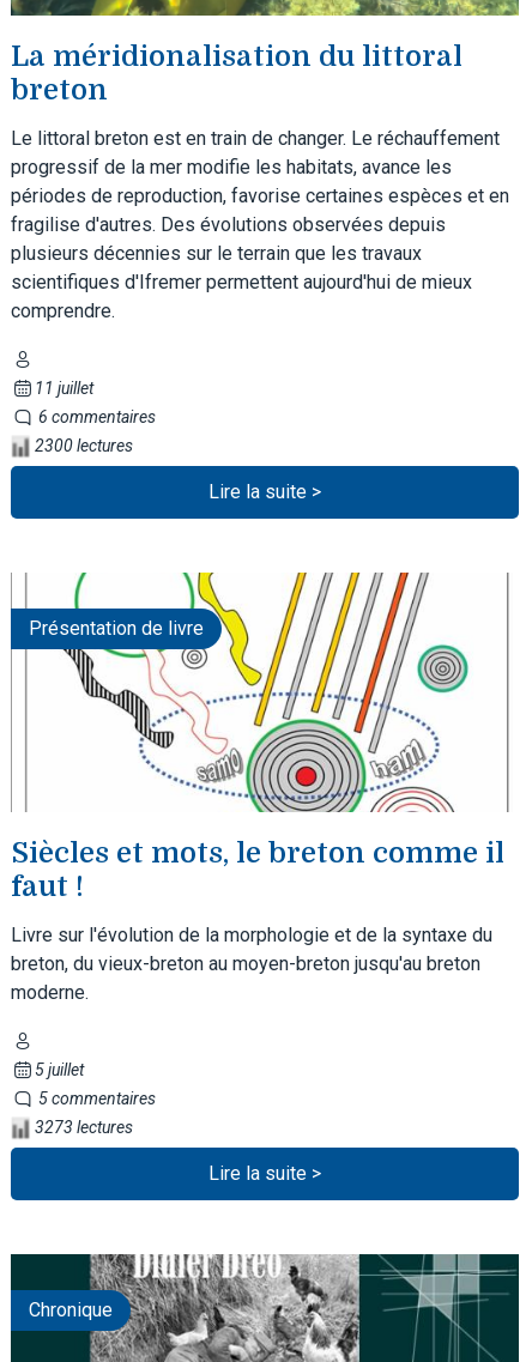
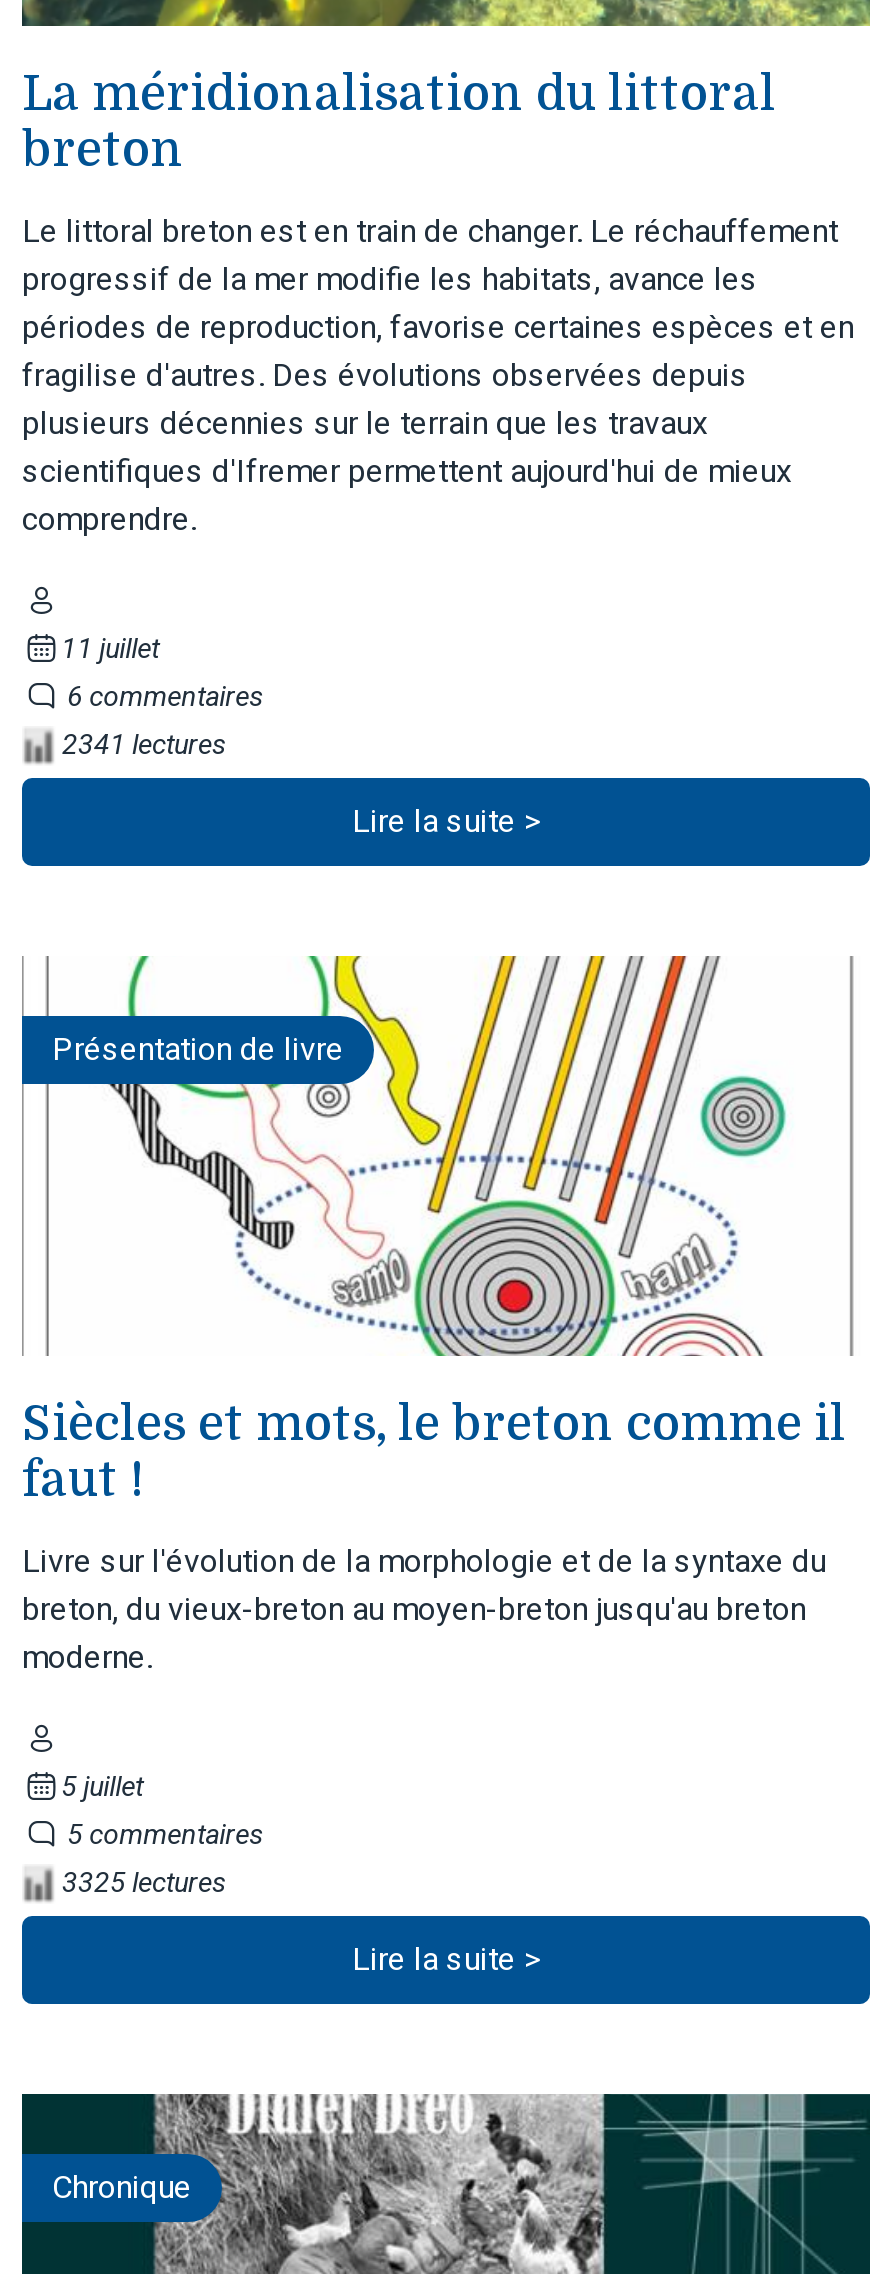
- 2300 lectures
+ 2341 lectures

- 3273 lectures
+ 3325 lectures
